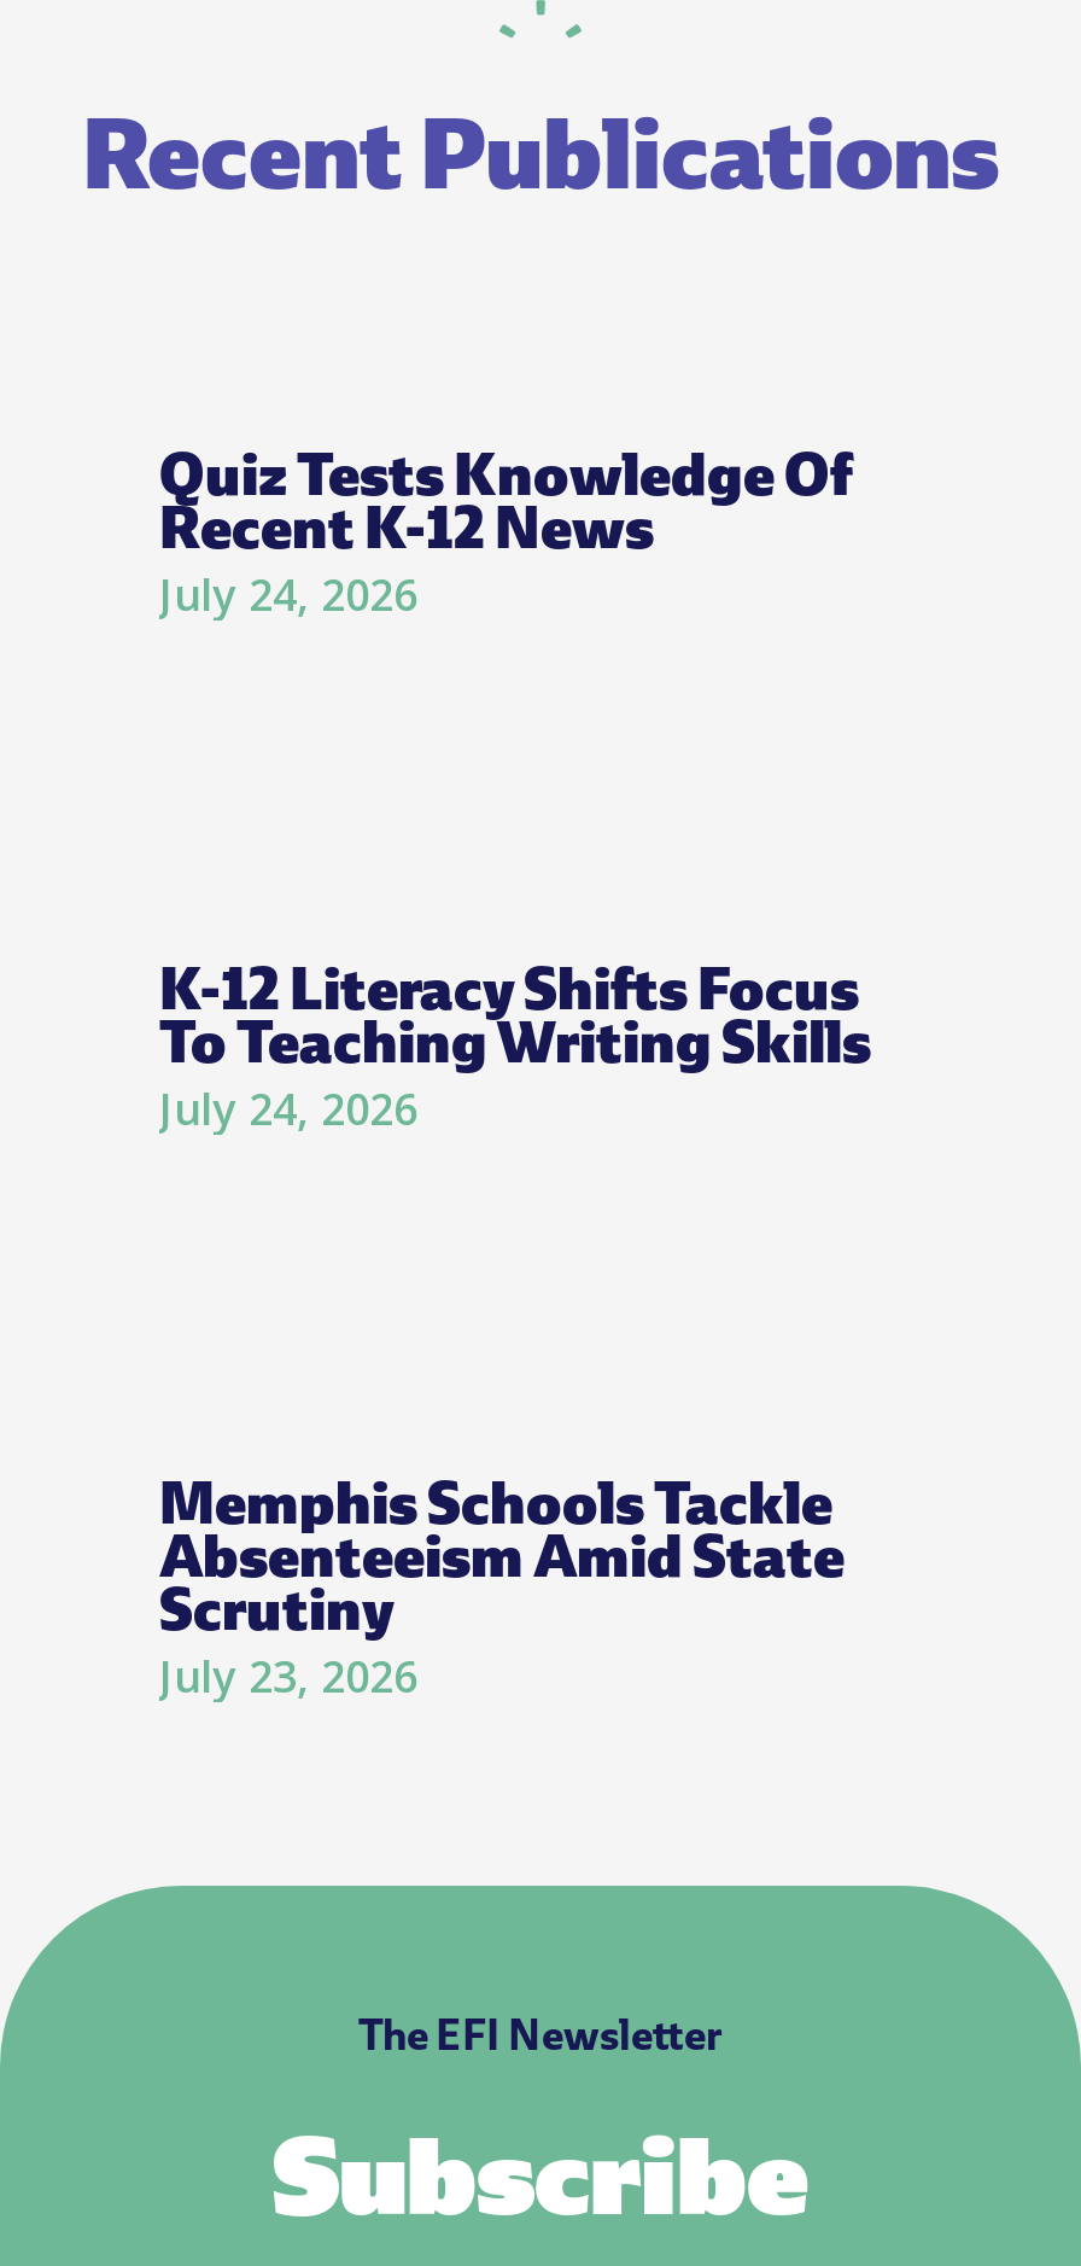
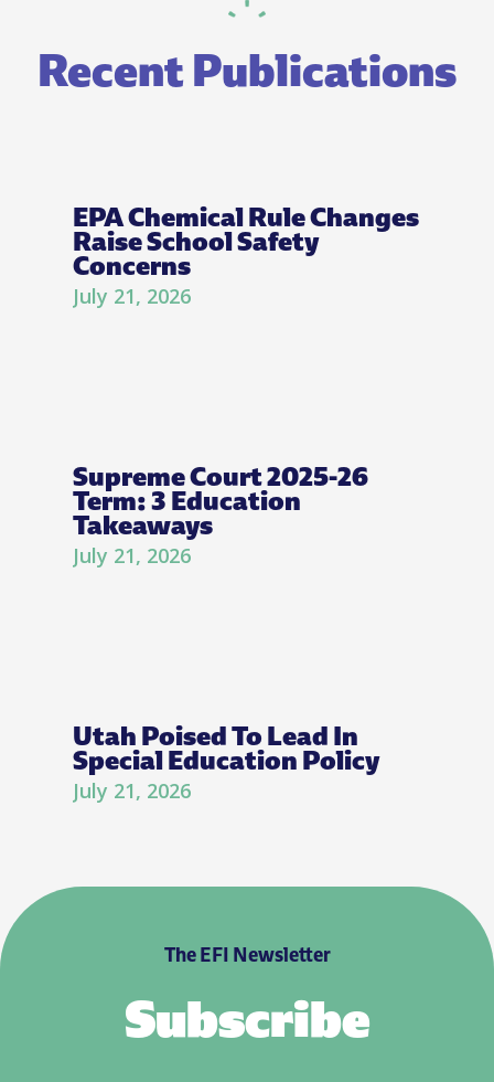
- Quiz Tests Knowledge Of
- Recent K-12 News
- July 24, 2026
+ EPA Chemical Rule Changes
+ Raise School Safety
+ Concerns
+ July 21, 2026

- K-12 Literacy Shifts Focus
- To Teaching Writing Skills
- July 24, 2026
+ Supreme Court 2025-26
+ Term: 3 Education
+ Takeaways
+ July 21, 2026

- Memphis Schools Tackle
- Absenteeism Amid State
- Scrutiny
- July 23, 2026
+ Utah Poised To Lead In
+ Special Education Policy
+ July 21, 2026
